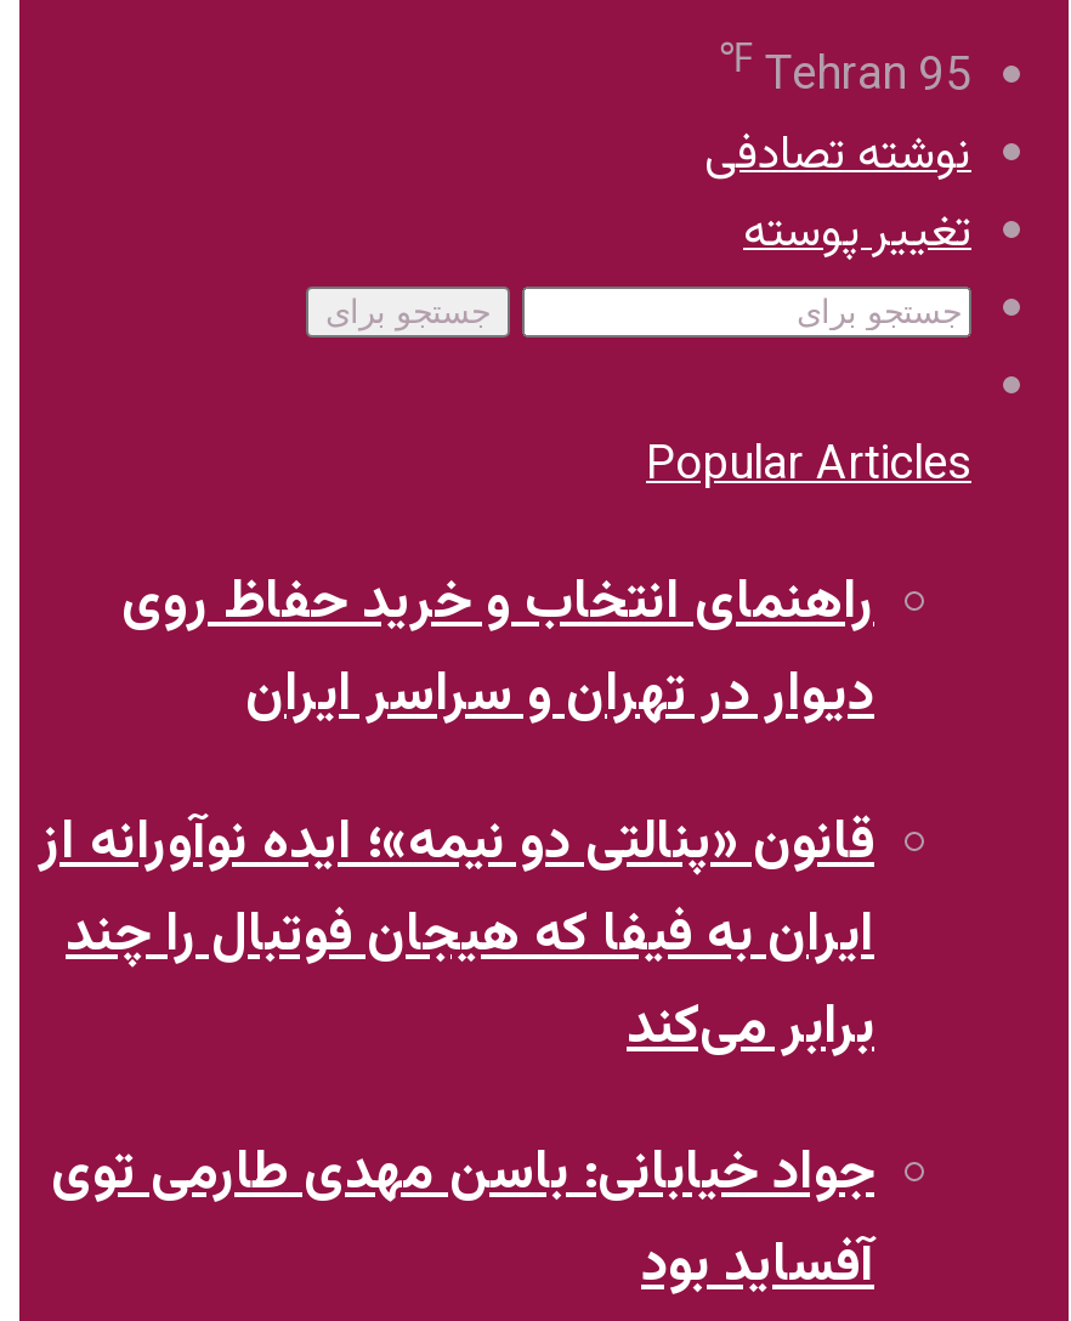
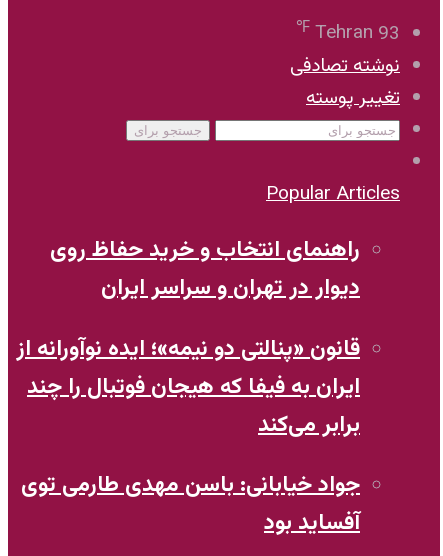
- ℉ Tehran 95
+ ℉ Tehran 93
